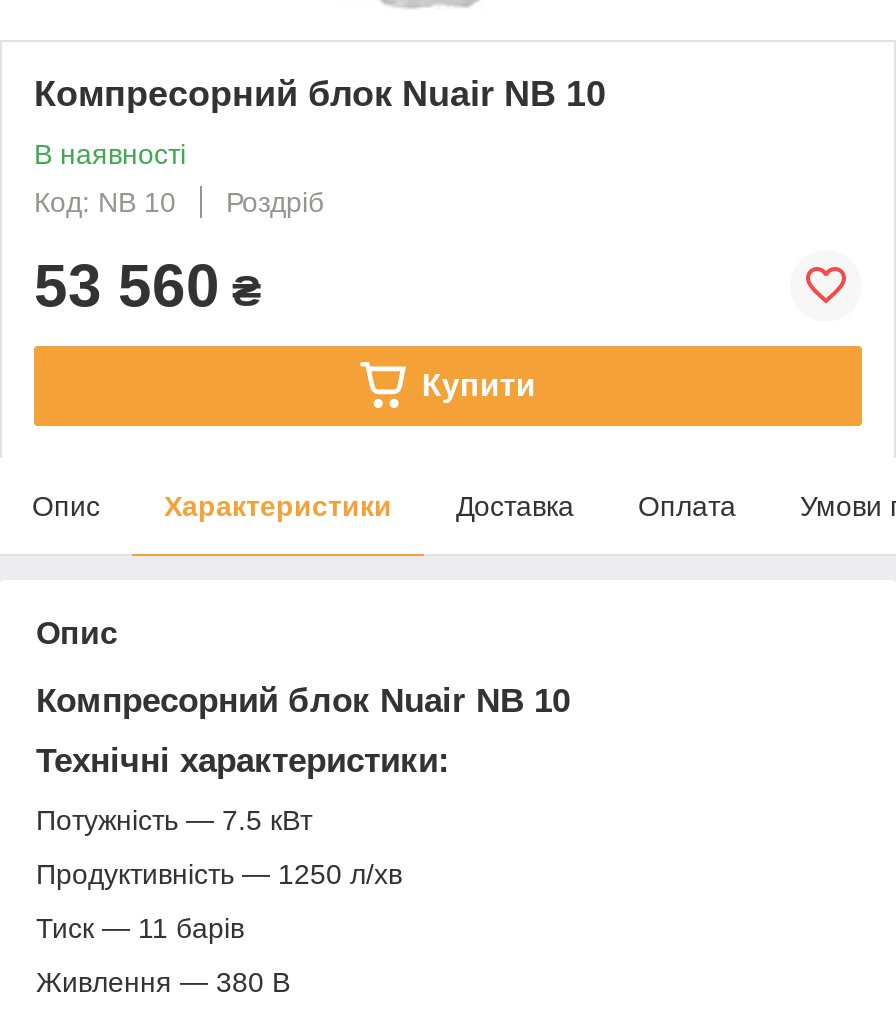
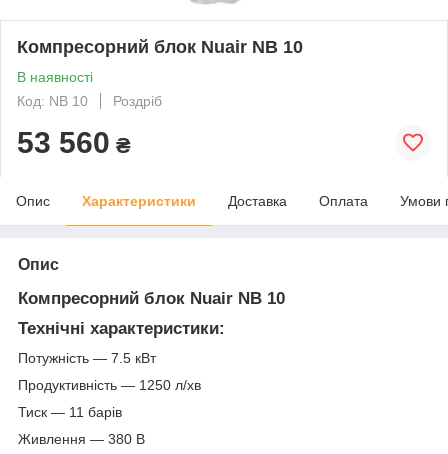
- Купити
